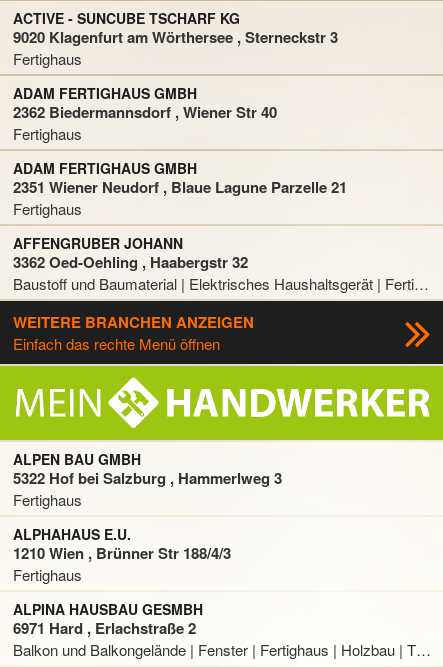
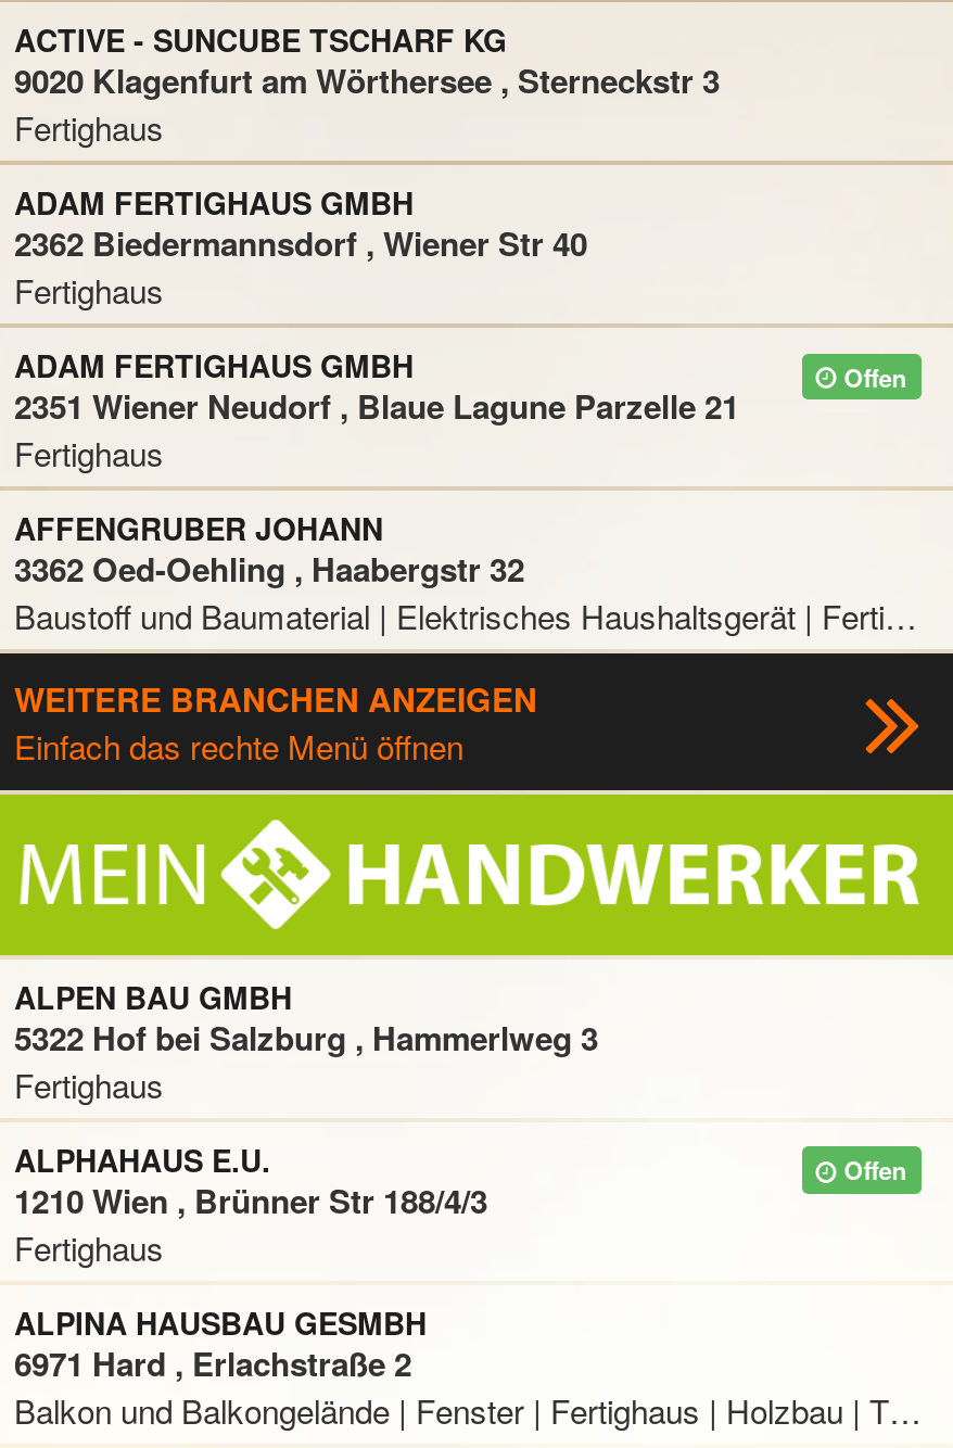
+ Offen

+ Offen
